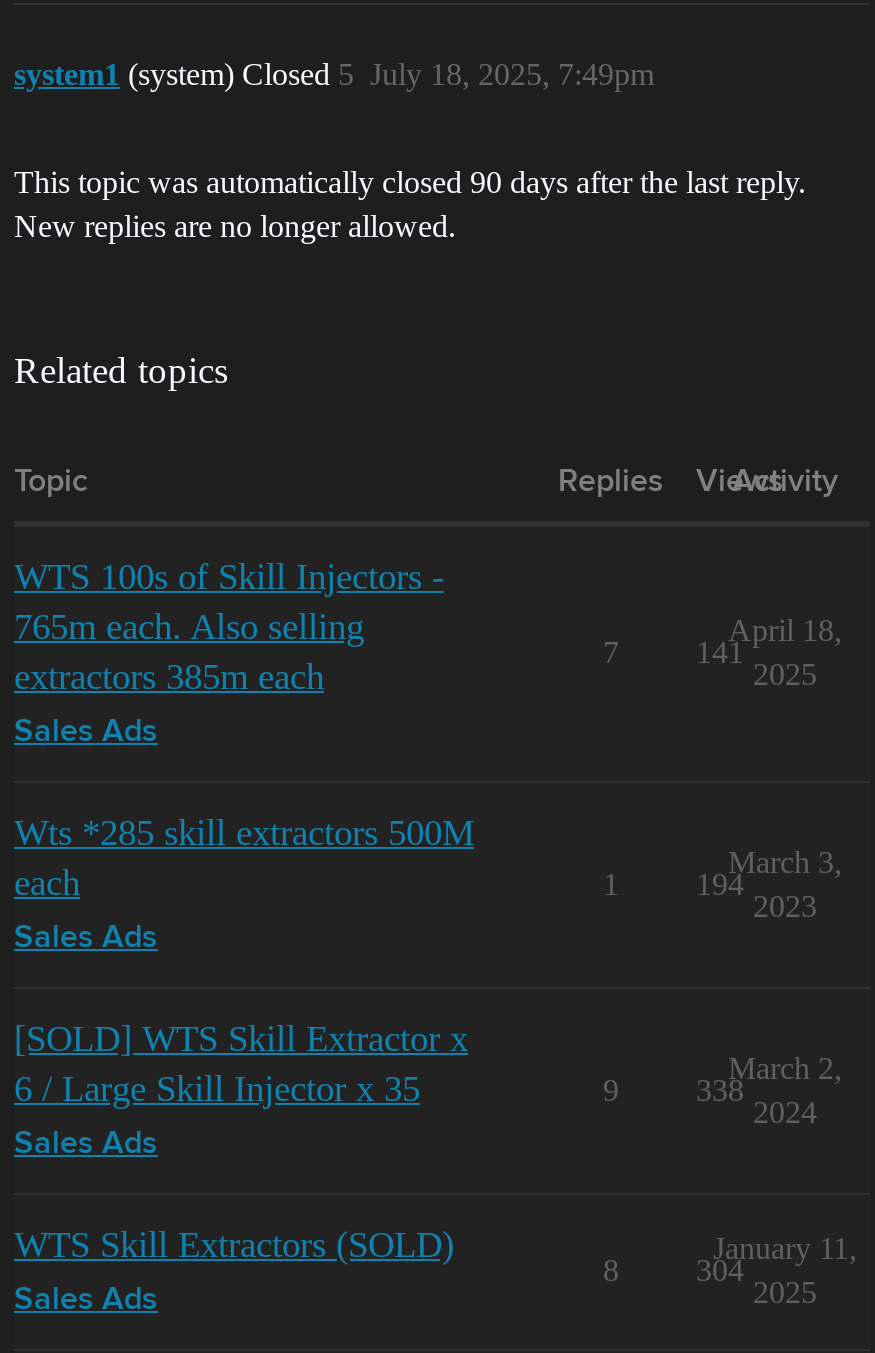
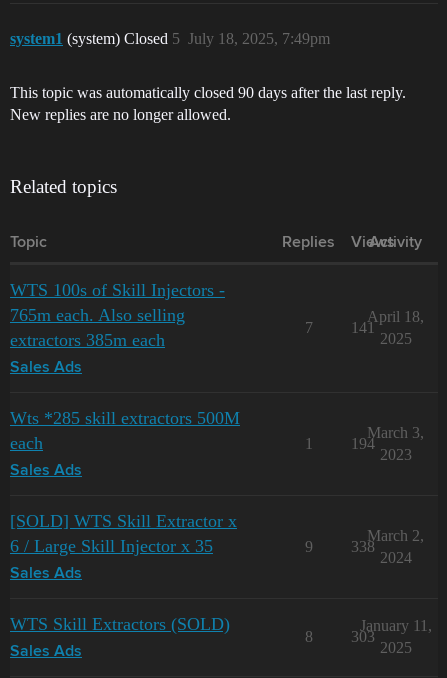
- 304
+ 303
